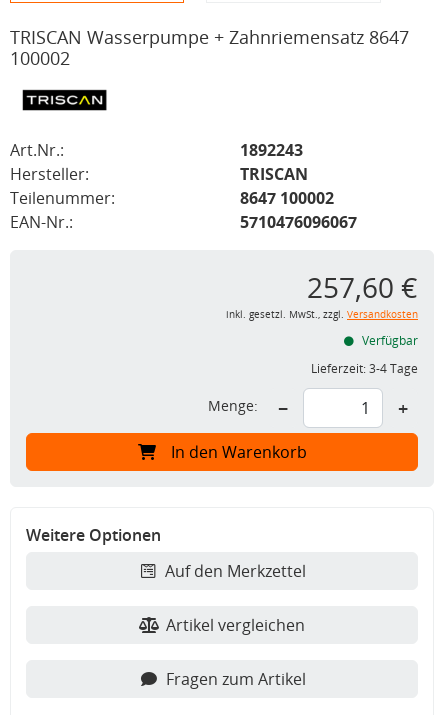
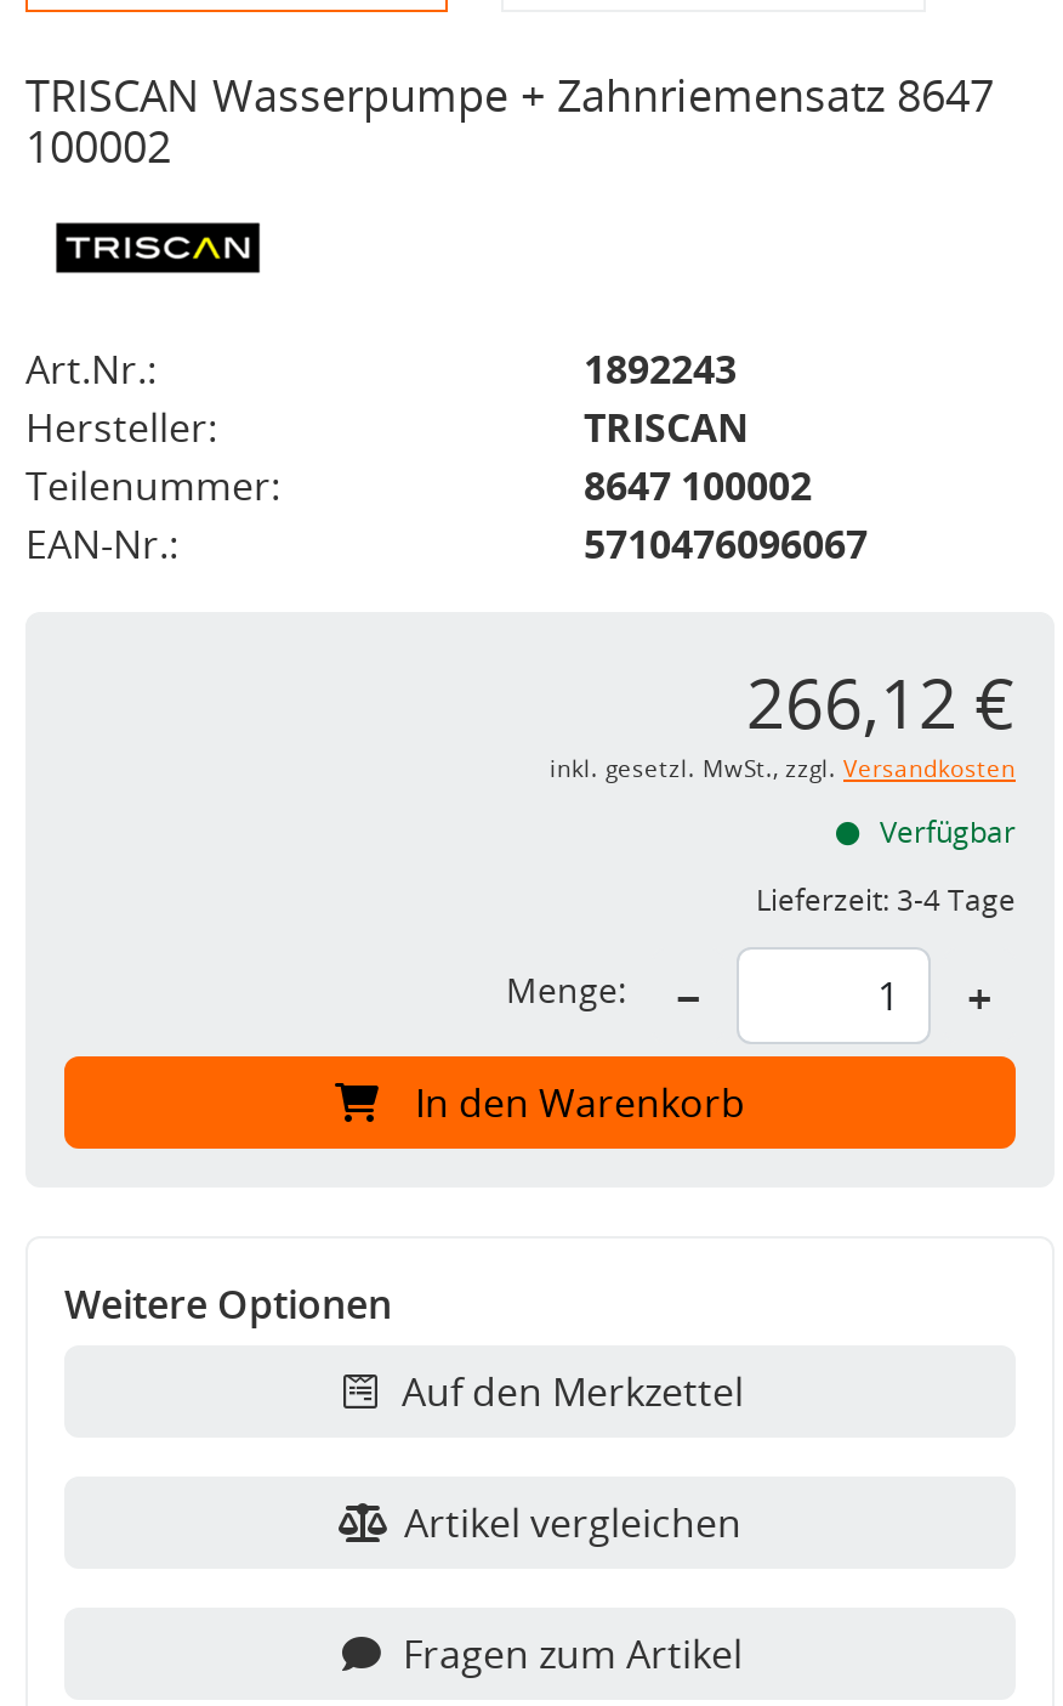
- 257,60 €
+ 266,12 €
